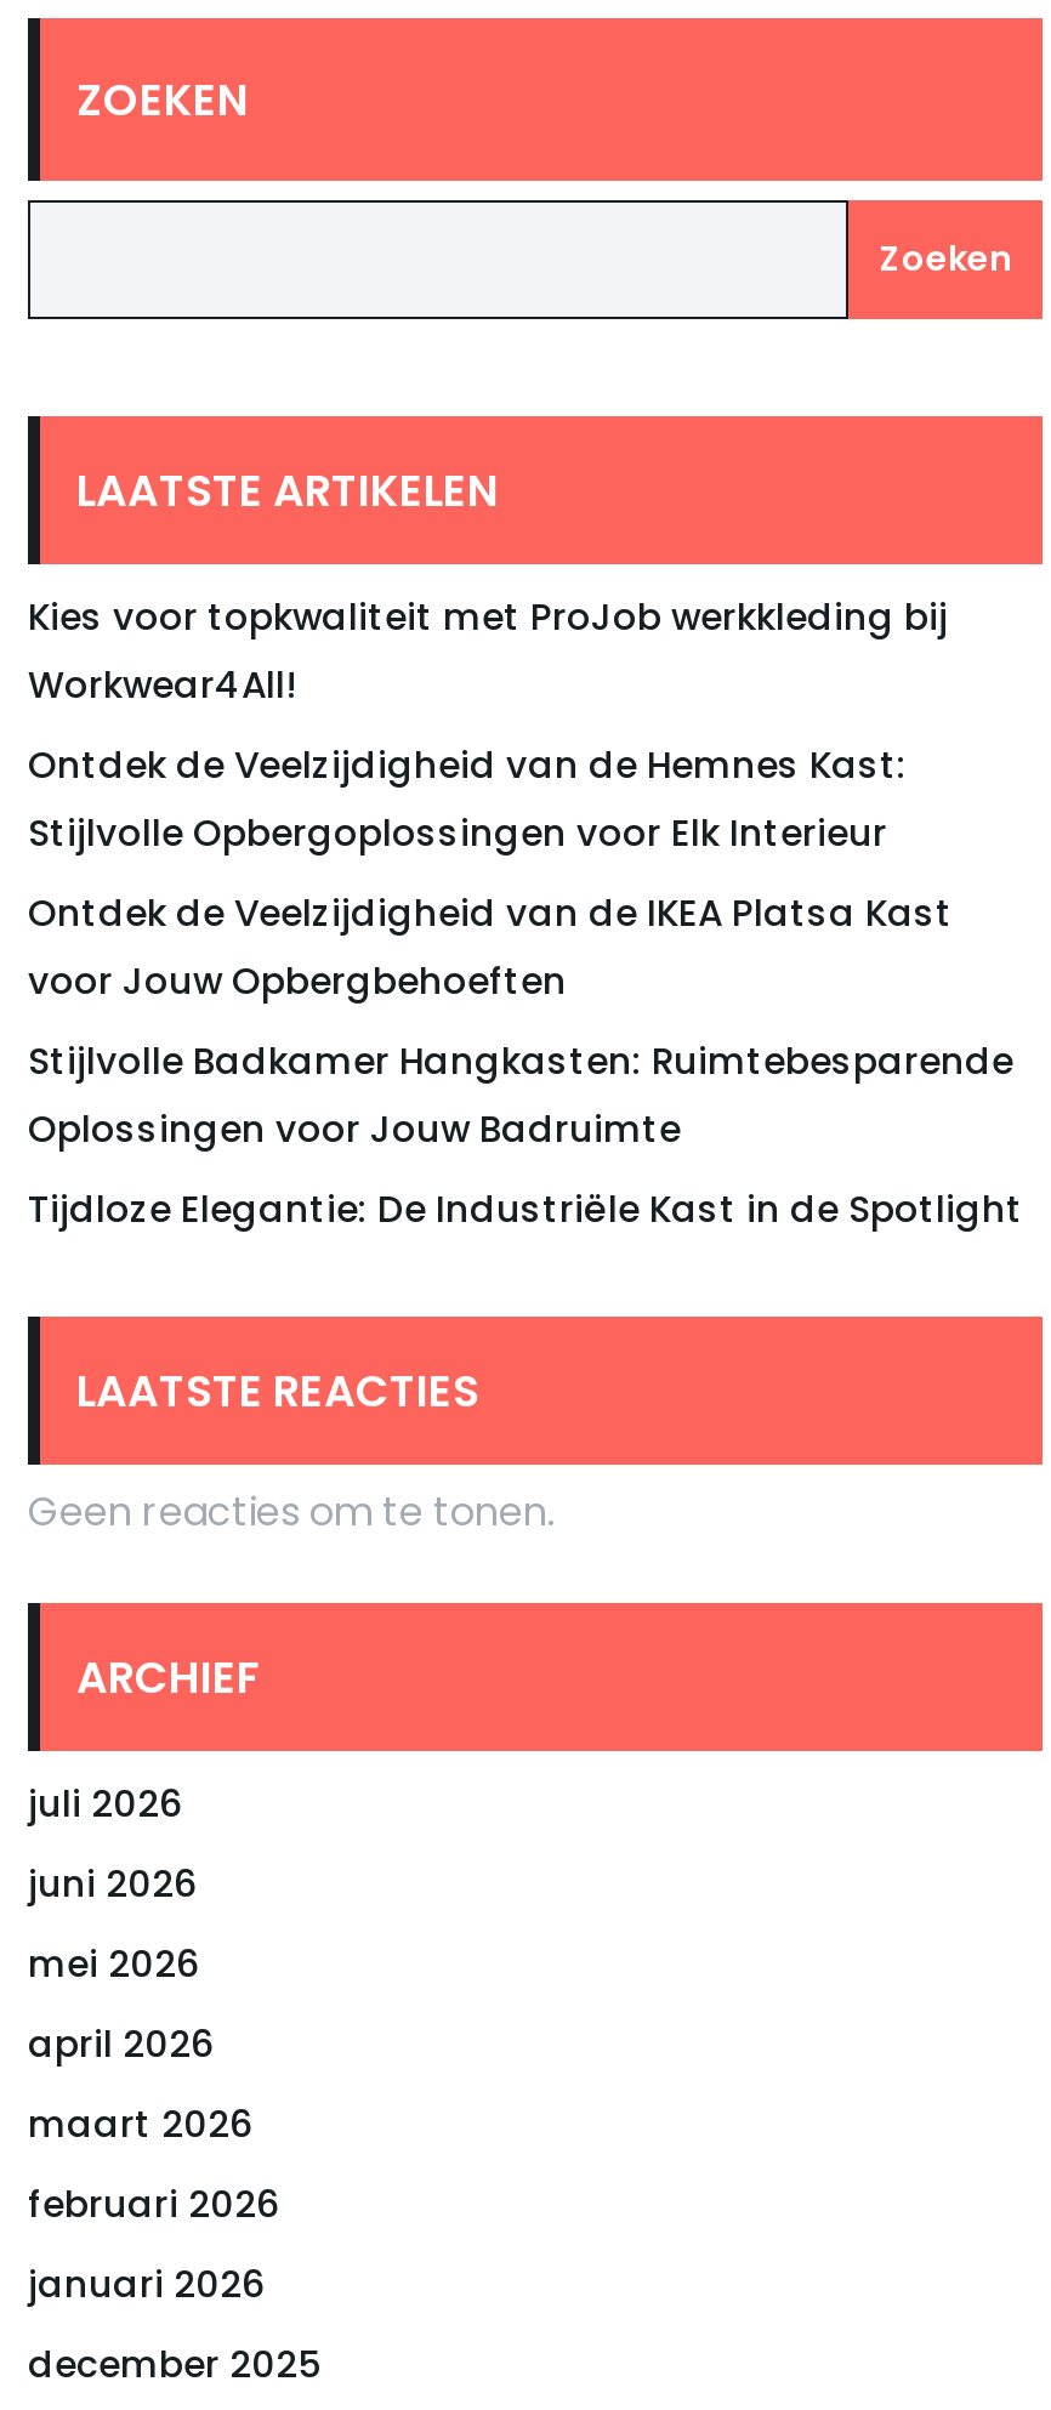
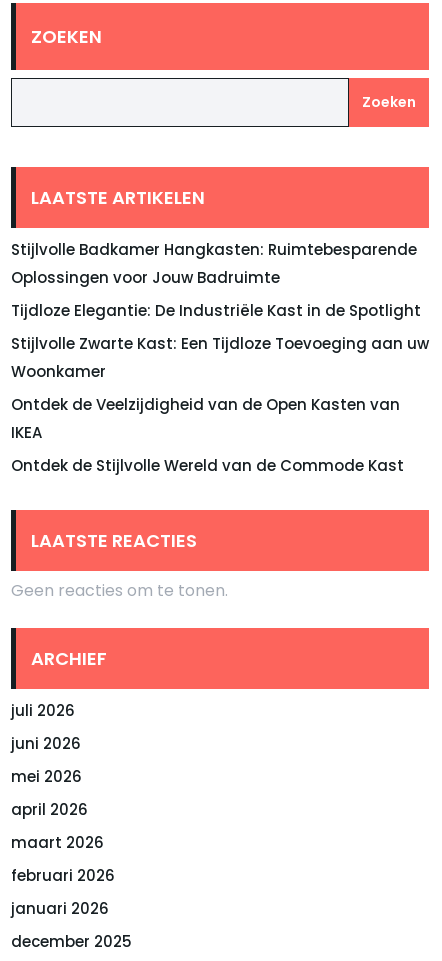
- Kies voor topkwaliteit met ProJob werkkleding bij
- Workwear4All!
- Ontdek de Veelzijdigheid van de Hemnes Kast:
- Stijlvolle Opbergoplossingen voor Elk Interieur
- Ontdek de Veelzijdigheid van de IKEA Platsa Kast
- voor Jouw Opbergbehoeften

moved up: Stijlvolle Badkamer Hangkasten: Ruimtebesparende | Oplossingen voor Jouw Badruimte | Tijdloze Elegantie: De Industriële Kast in de Spotlight

+ Stijlvolle Zwarte Kast: Een Tijdloze Toevoeging aan uw
+ Woonkamer
+ Ontdek de Veelzijdigheid van de Open Kasten van
+ IKEA
+ Ontdek de Stijlvolle Wereld van de Commode Kast
